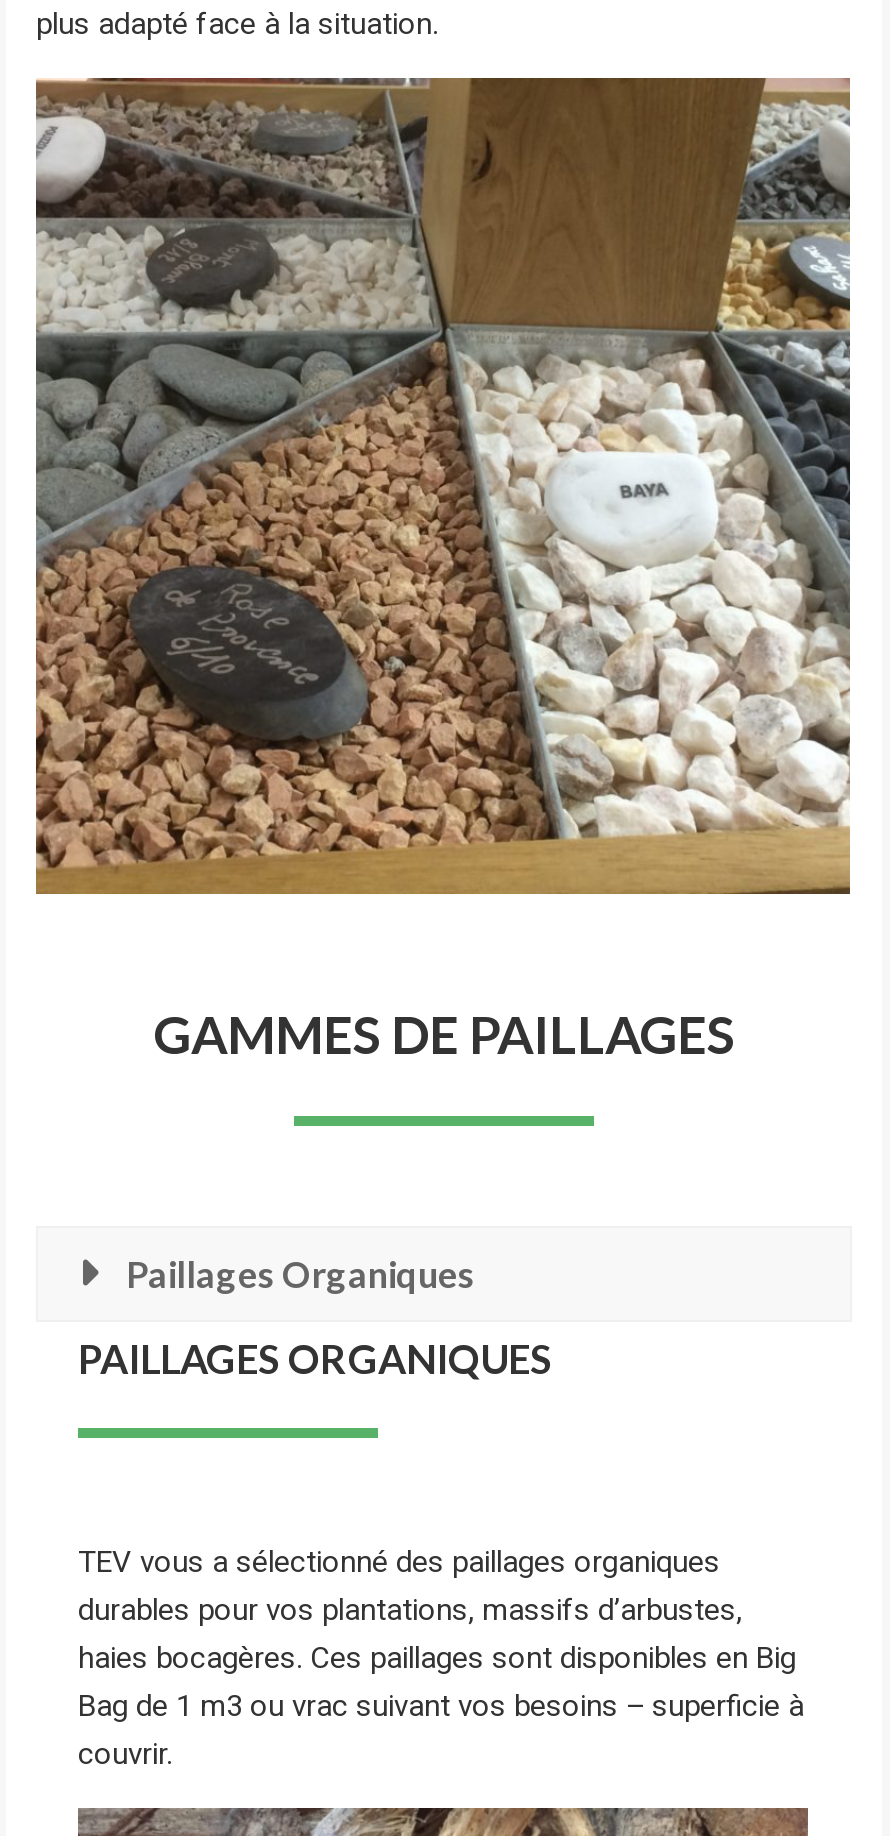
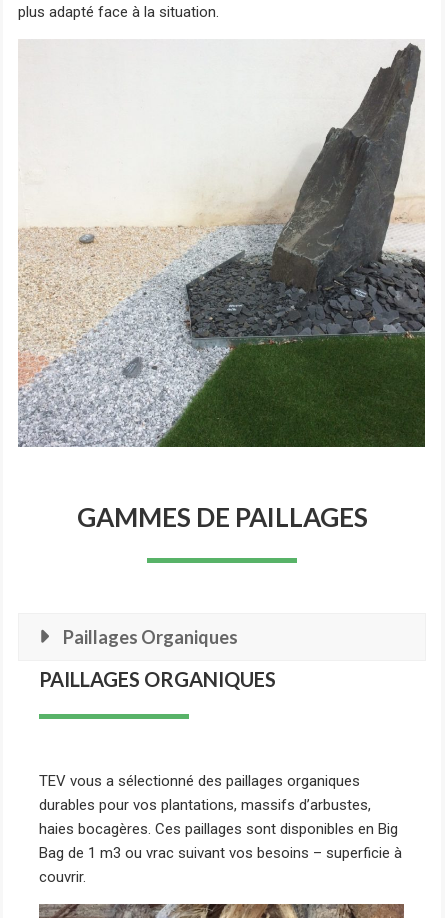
- [image]
+ [image]
